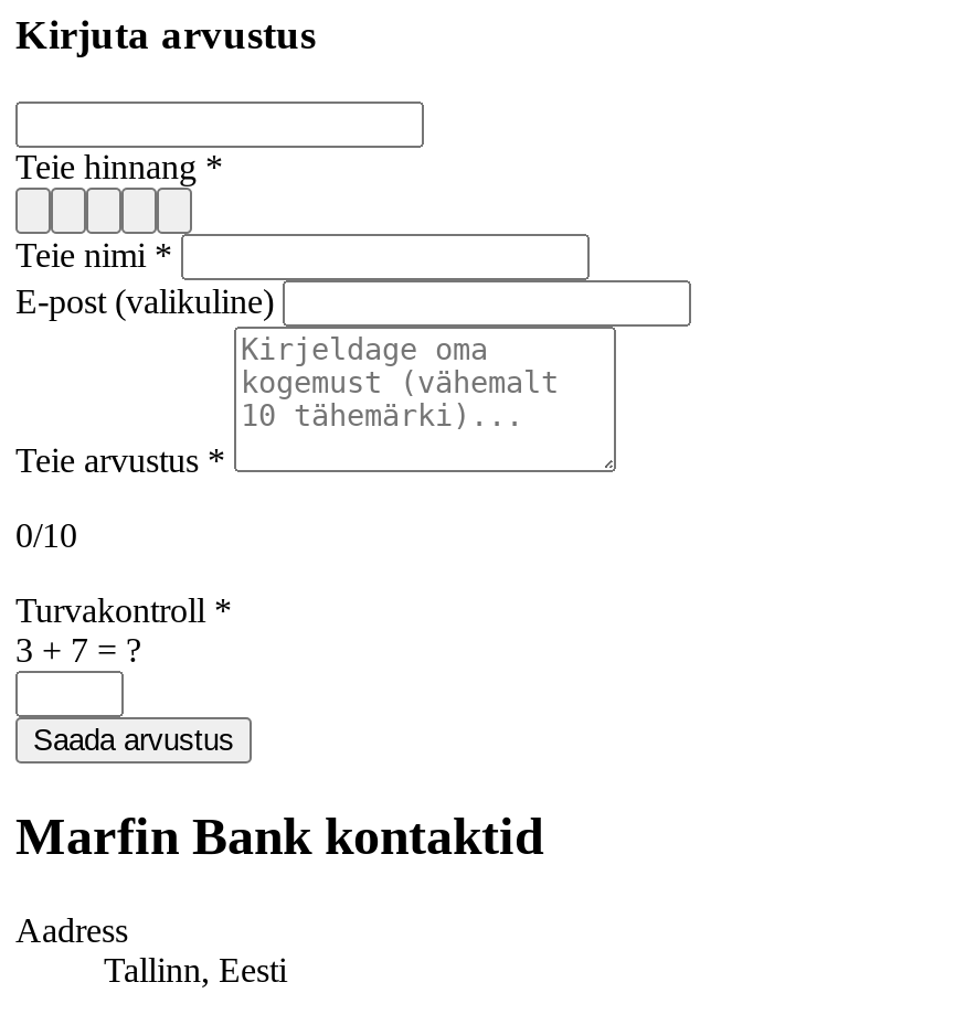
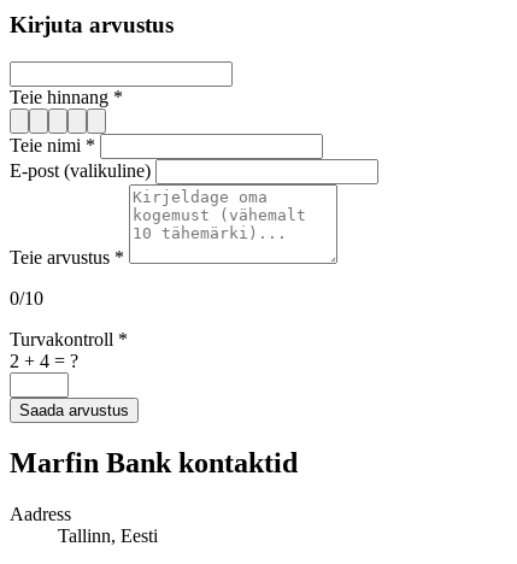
- 3 + 7 = ?
+ 2 + 4 = ?
